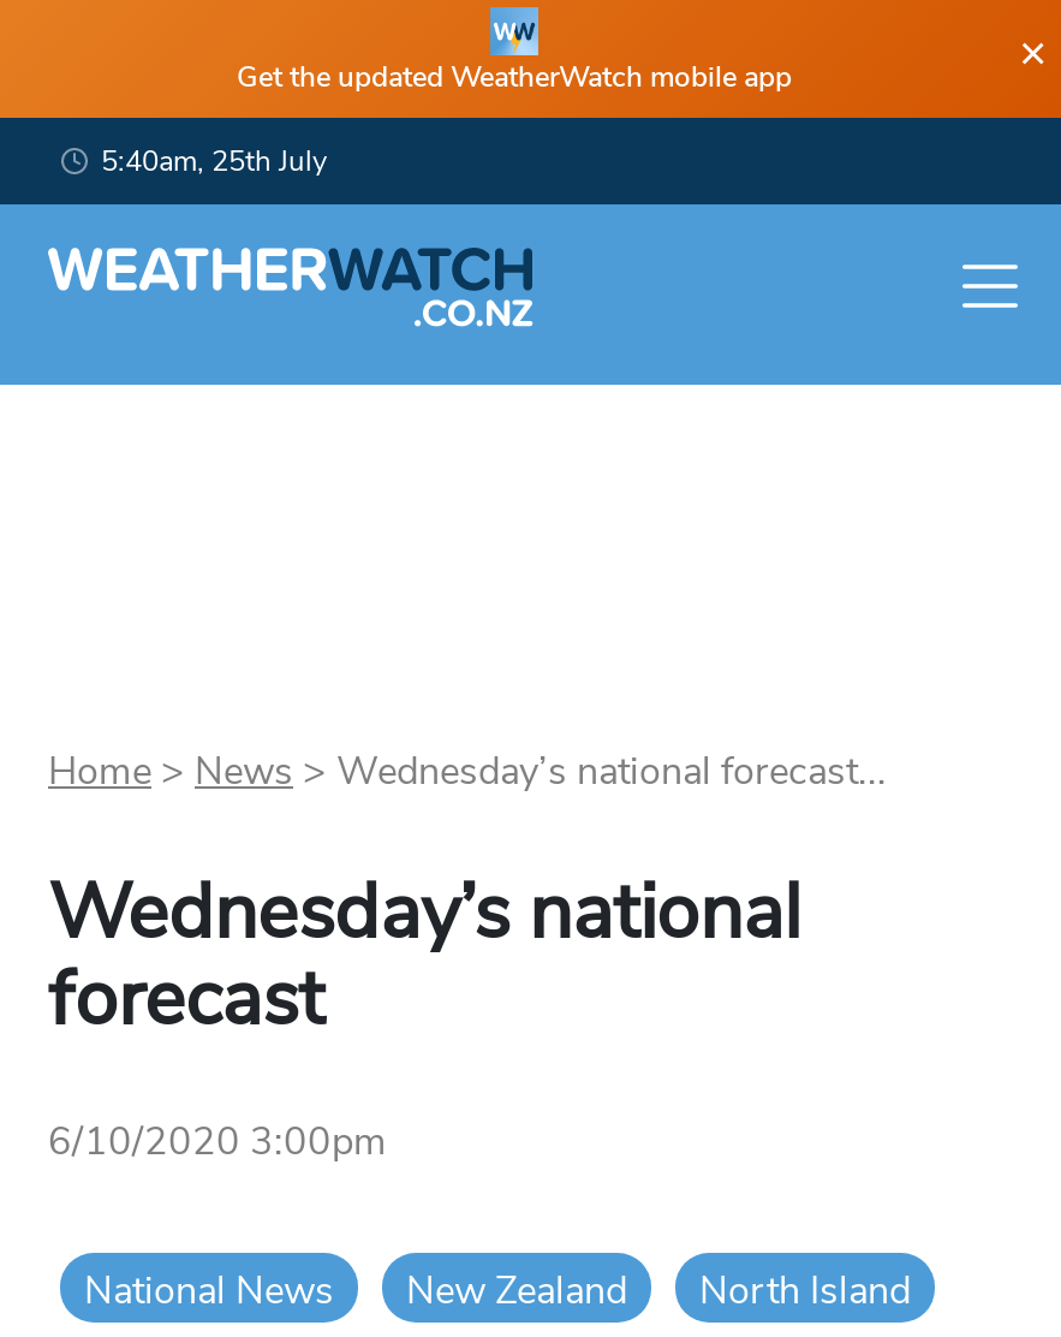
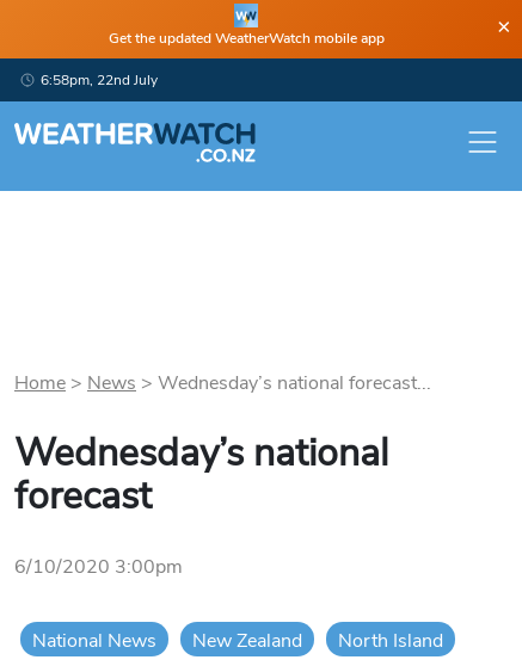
- 5:40am, 25th July
+ 6:58pm, 22nd July
